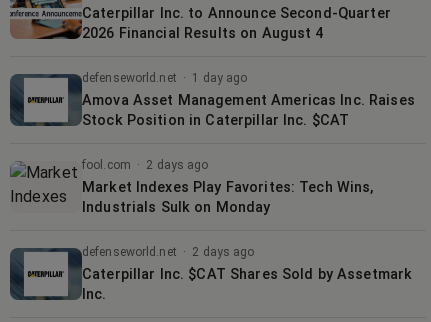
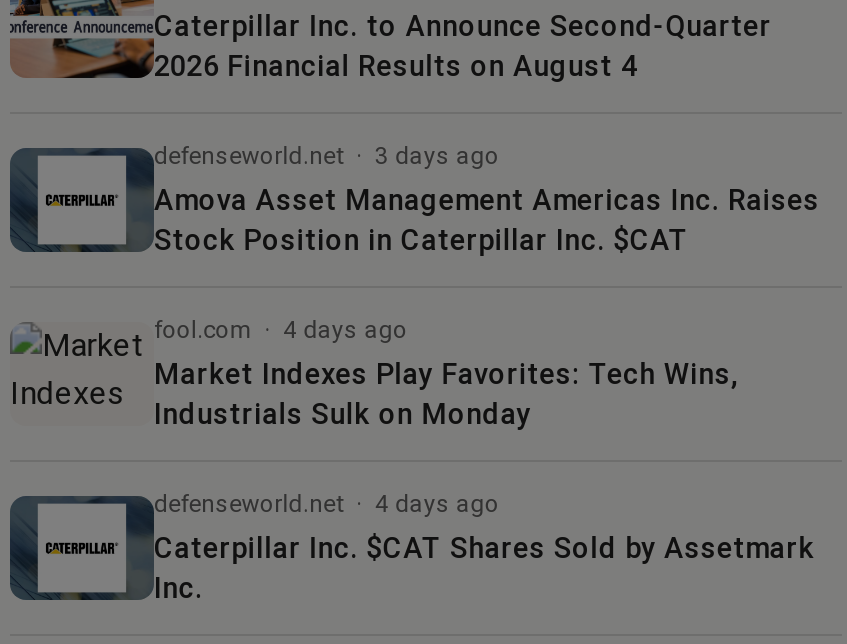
- defenseworld.net · 1 day ago
+ defenseworld.net · 3 days ago

- fool.com · 2 days ago
+ fool.com · 4 days ago

- defenseworld.net · 2 days ago
+ defenseworld.net · 4 days ago
